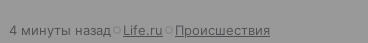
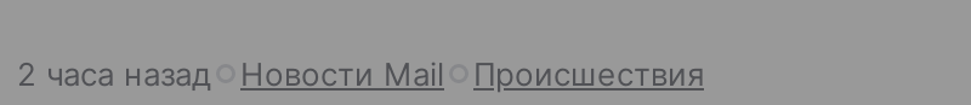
- 4 минуты назад
- Life.ru
+ 2 часа назад
+ Новости Mail
